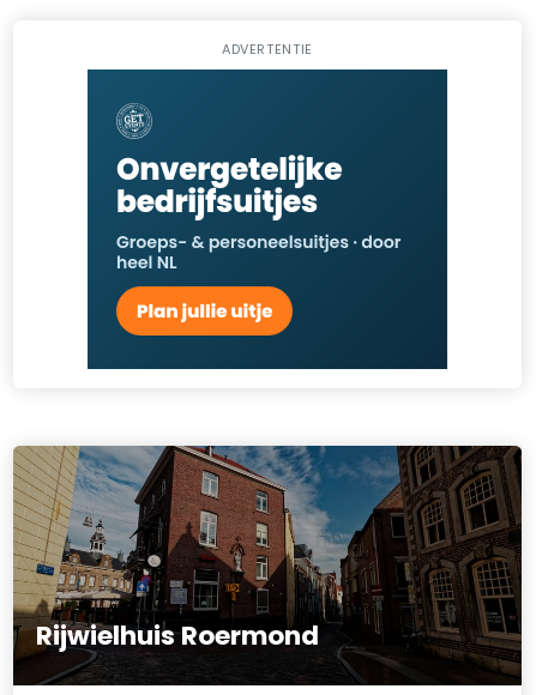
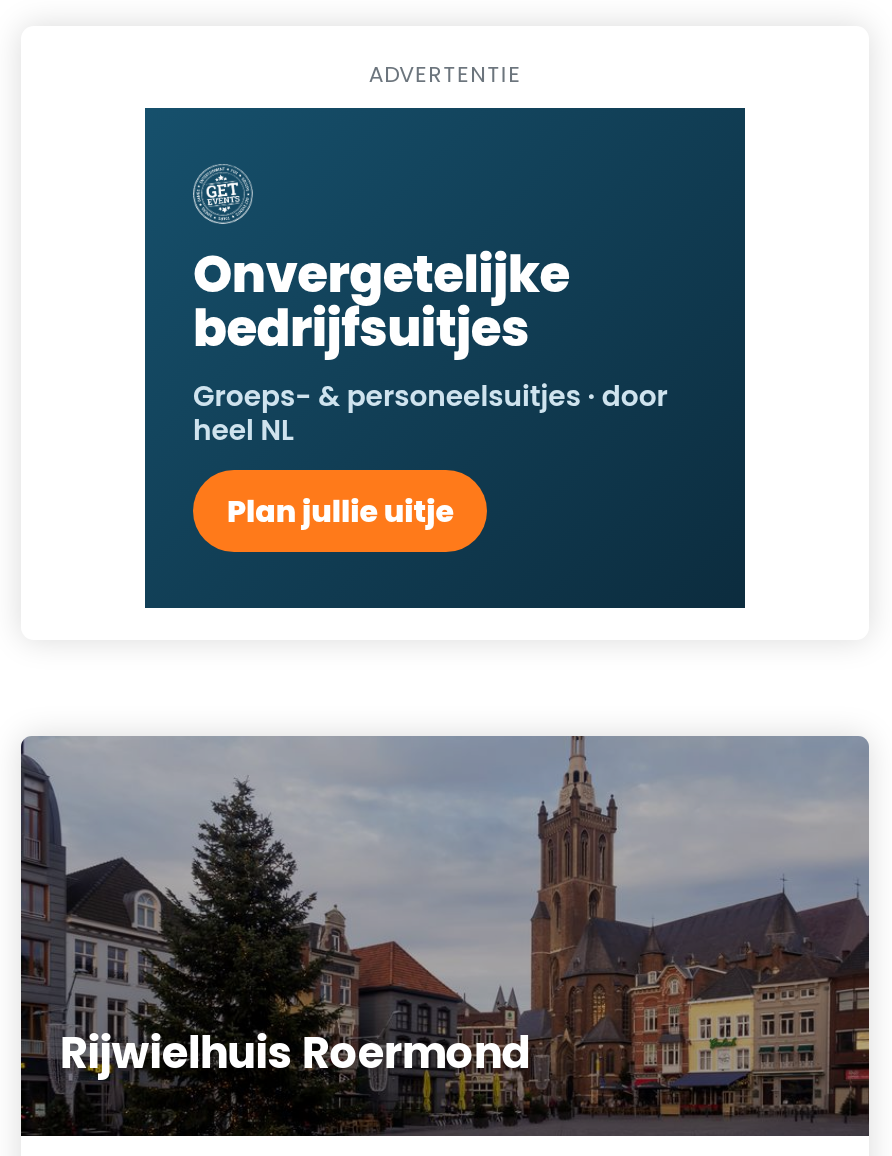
- [image]
+ [image]
